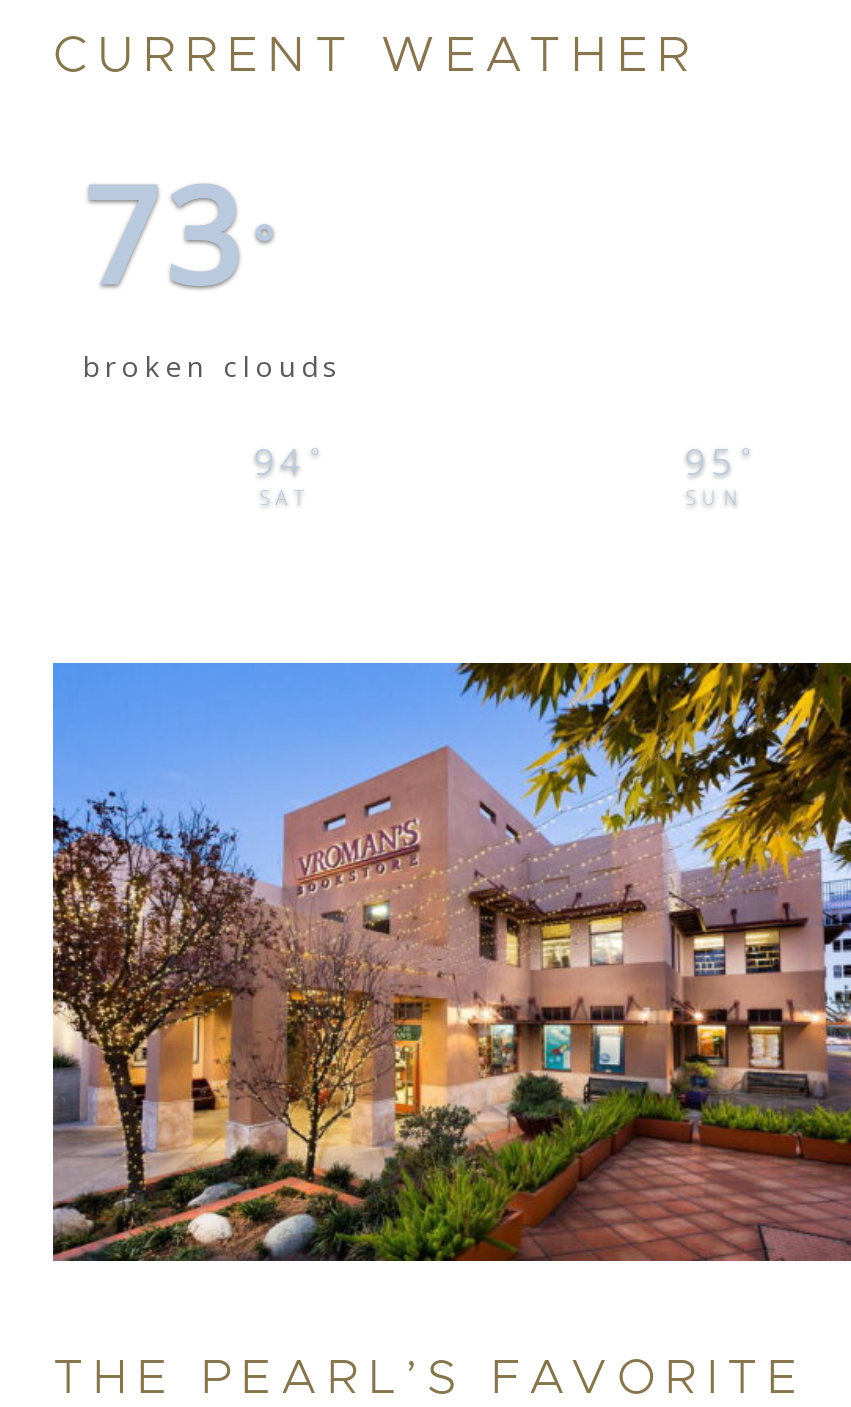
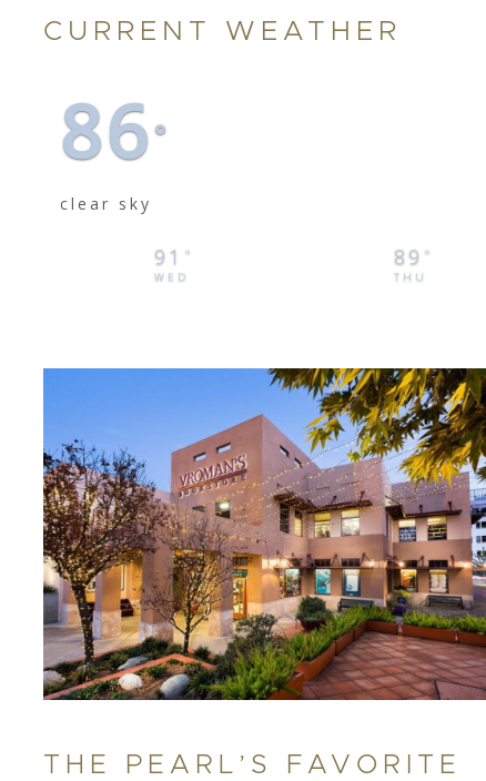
- 73 °
- broken clouds
+ 86 °
+ clear sky

- 94 °
- SAT
+ 91 °
+ WED

- 95 °
- SUN
+ 89 °
+ THU
